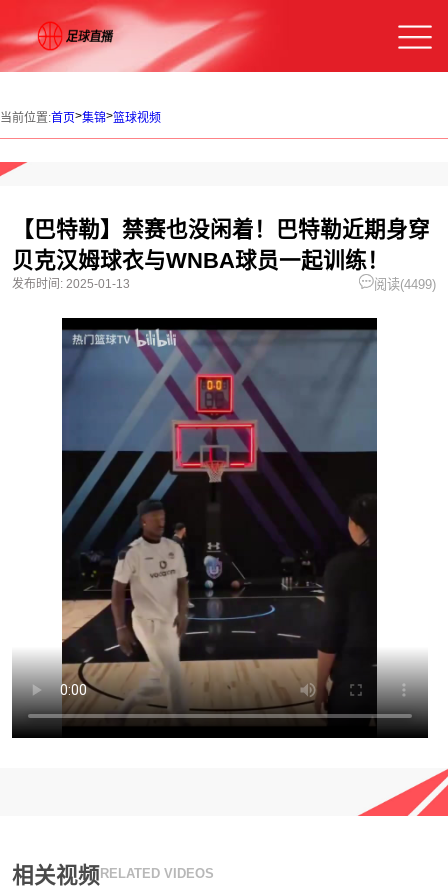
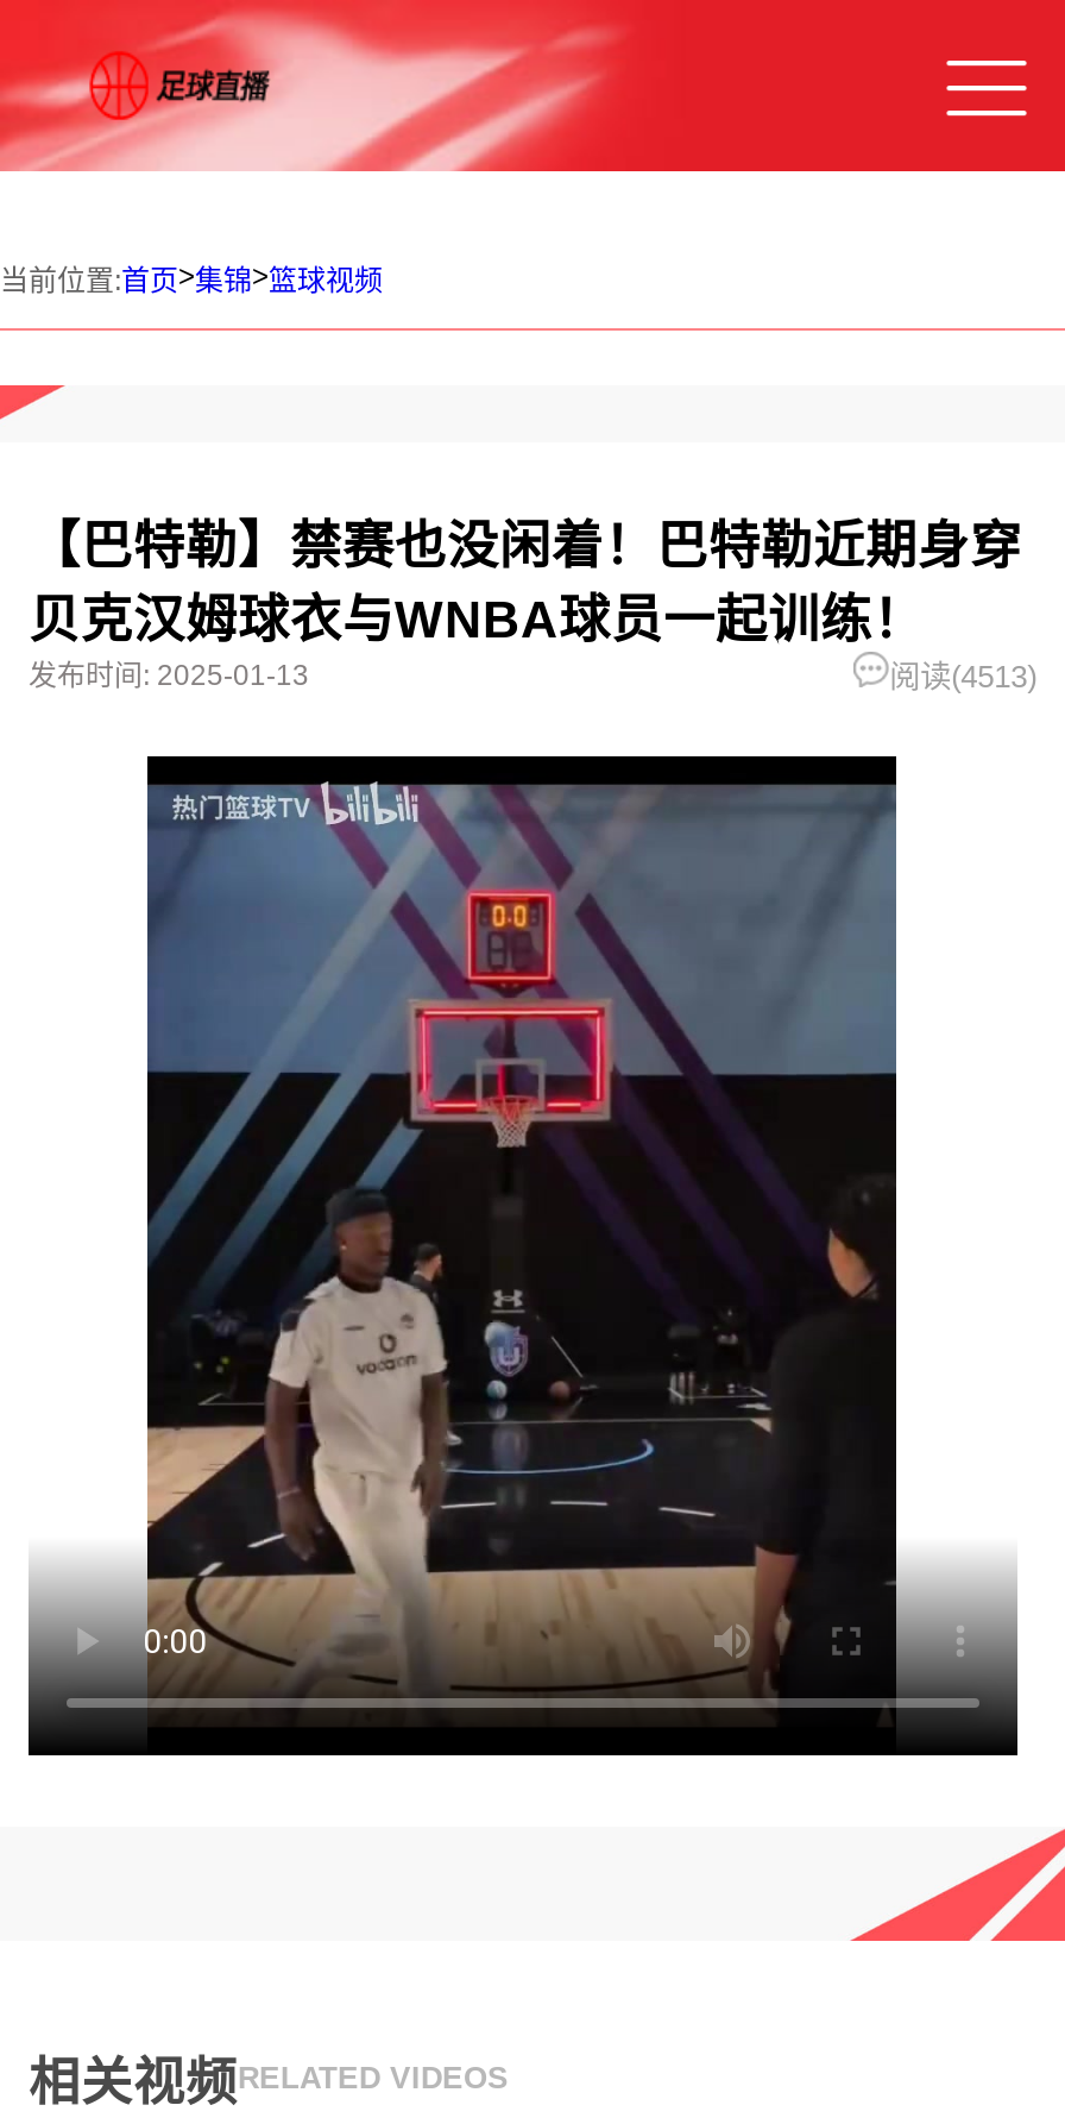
- 阅读(4499)
+ 阅读(4513)
